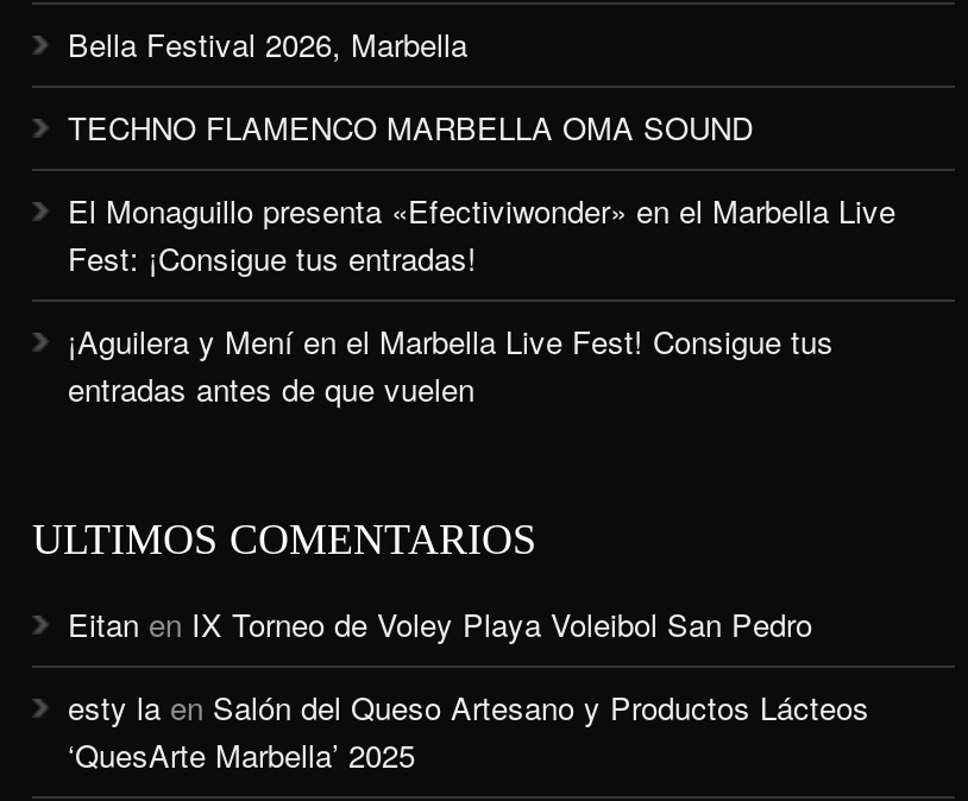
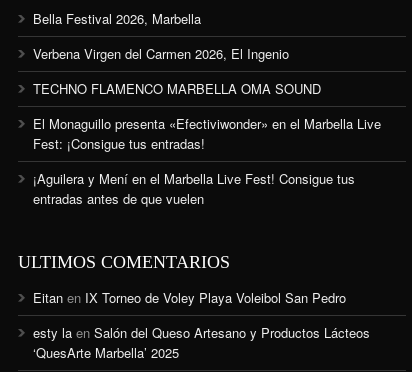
+ Verbena Virgen del Carmen 2026, El Ingenio
